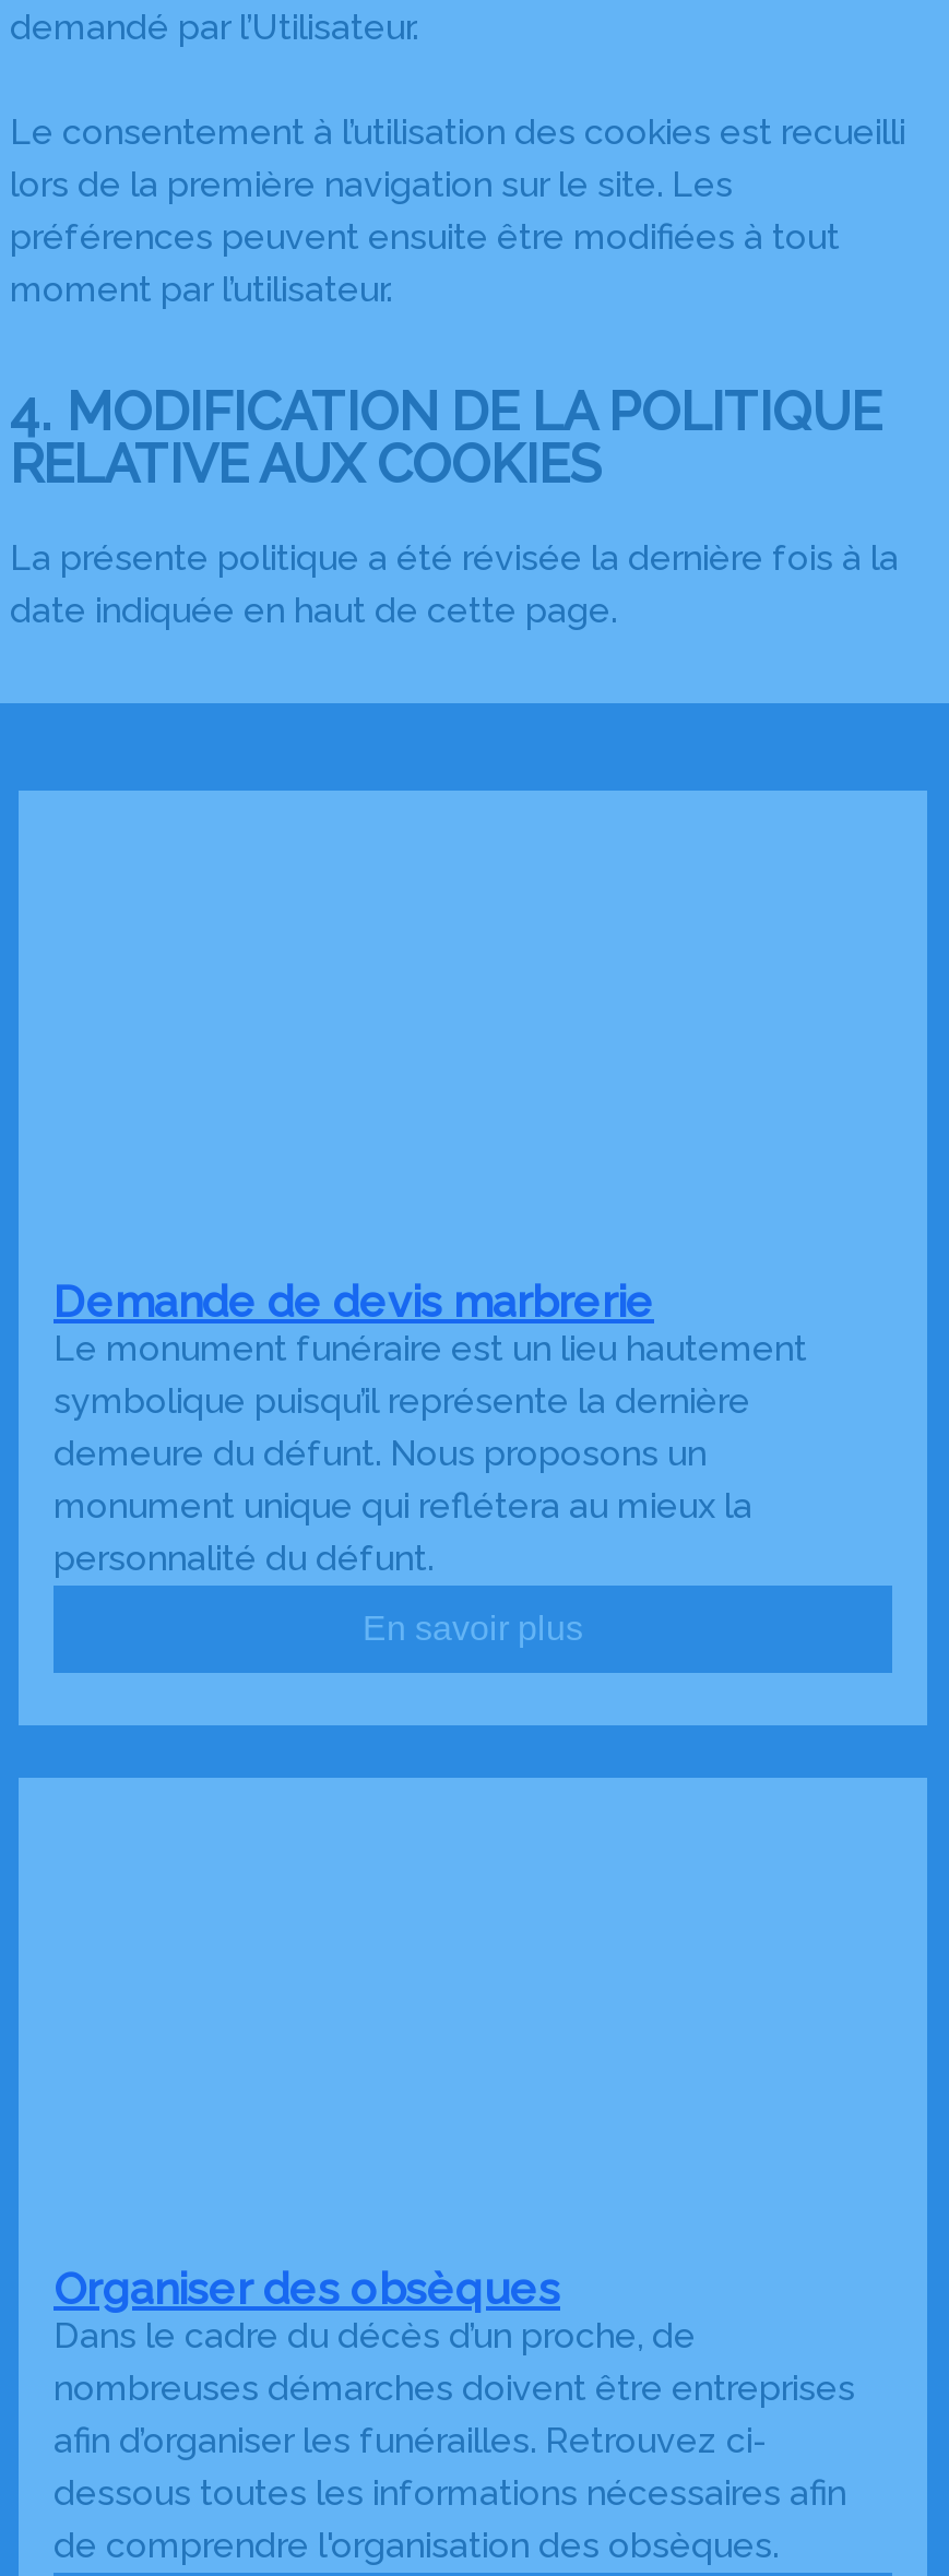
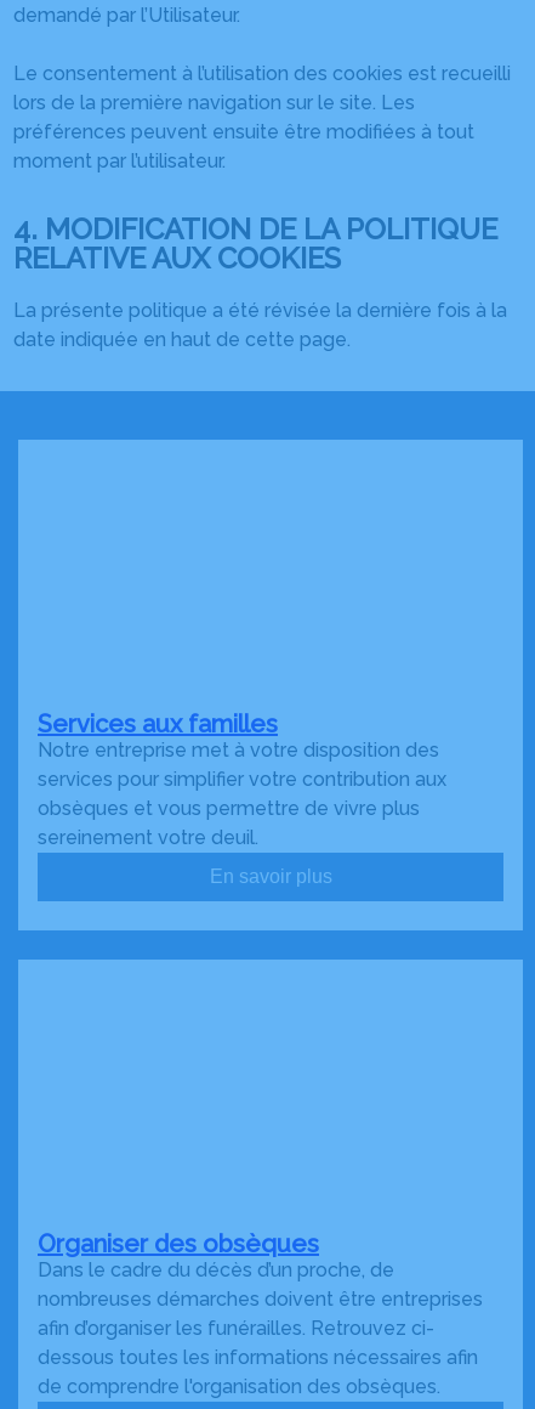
- Demande de devis marbrerie
- Le monument funéraire est un lieu hautement
- symbolique puisqu’il représente la dernière
- demeure du défunt. Nous proposons un
- monument unique qui reflétera au mieux la
- personnalité du défunt.
+ Services aux familles
+ Notre entreprise met à votre disposition des
+ services pour simplifier votre contribution aux
+ obsèques et vous permettre de vivre plus
+ sereinement votre deuil.
